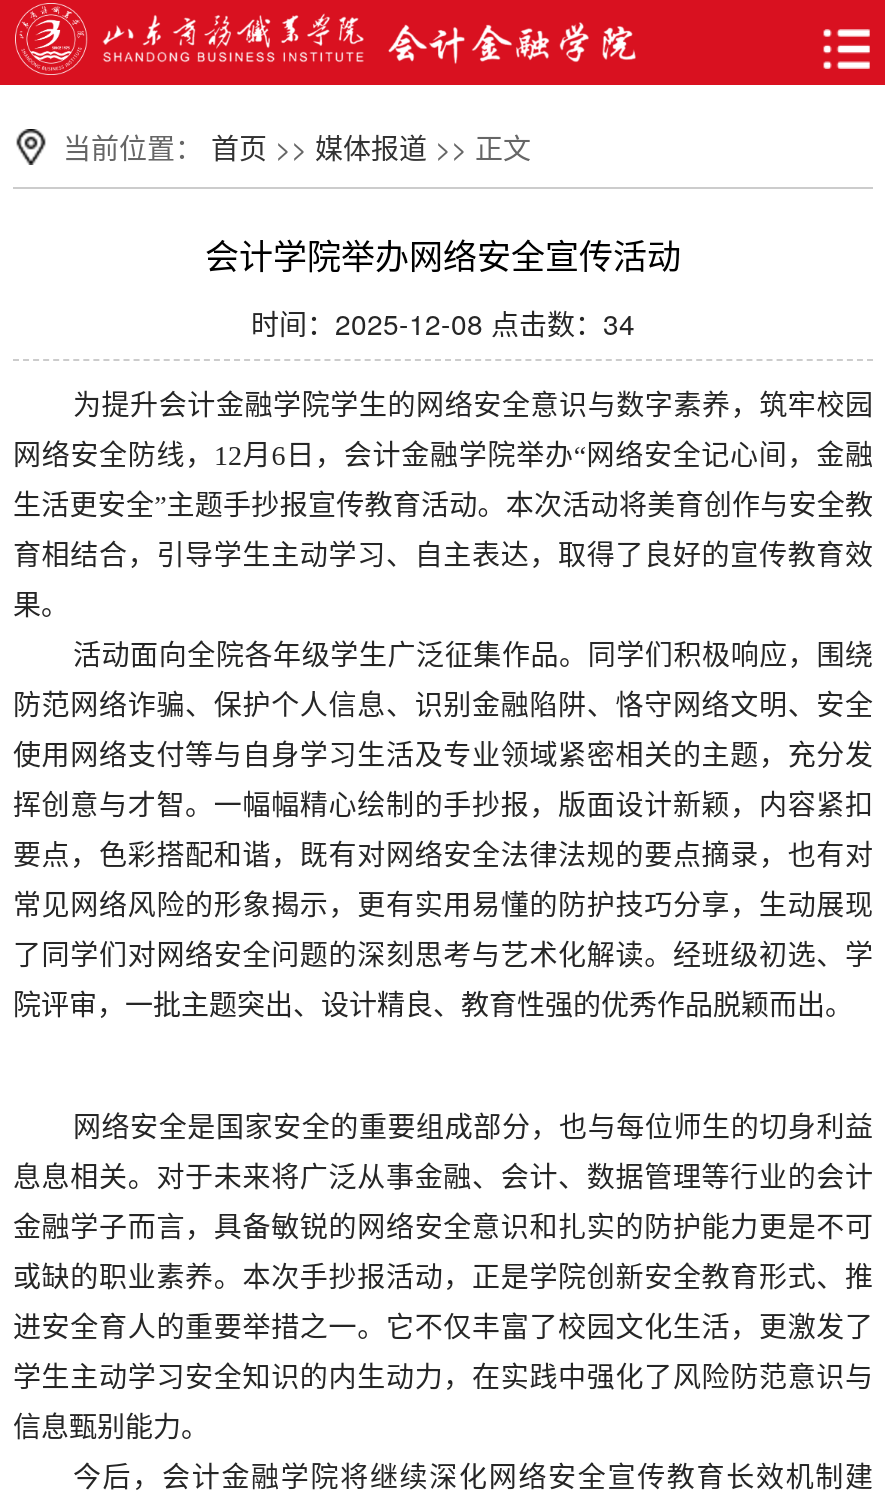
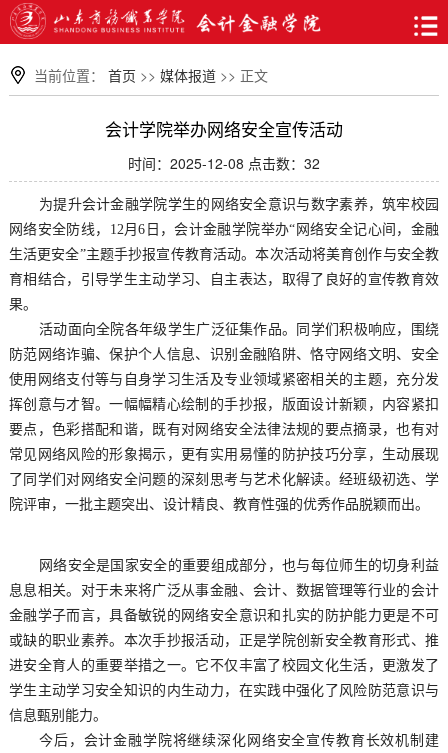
- 时间：2025-12-08 点击数：34
+ 时间：2025-12-08 点击数：32
